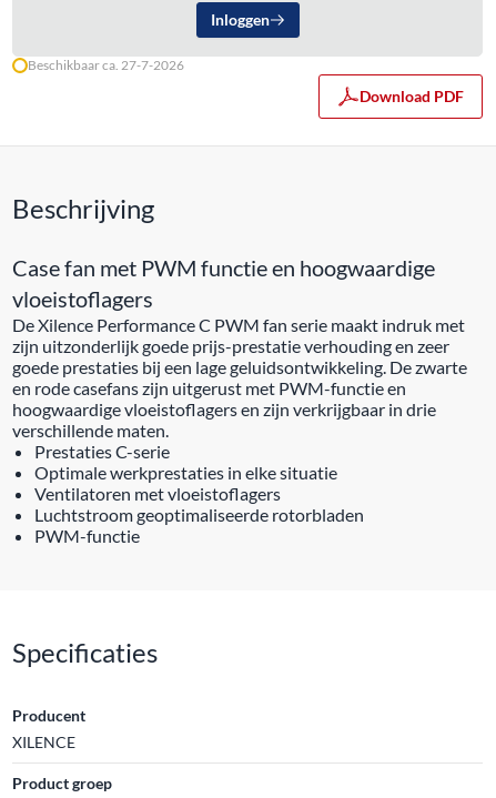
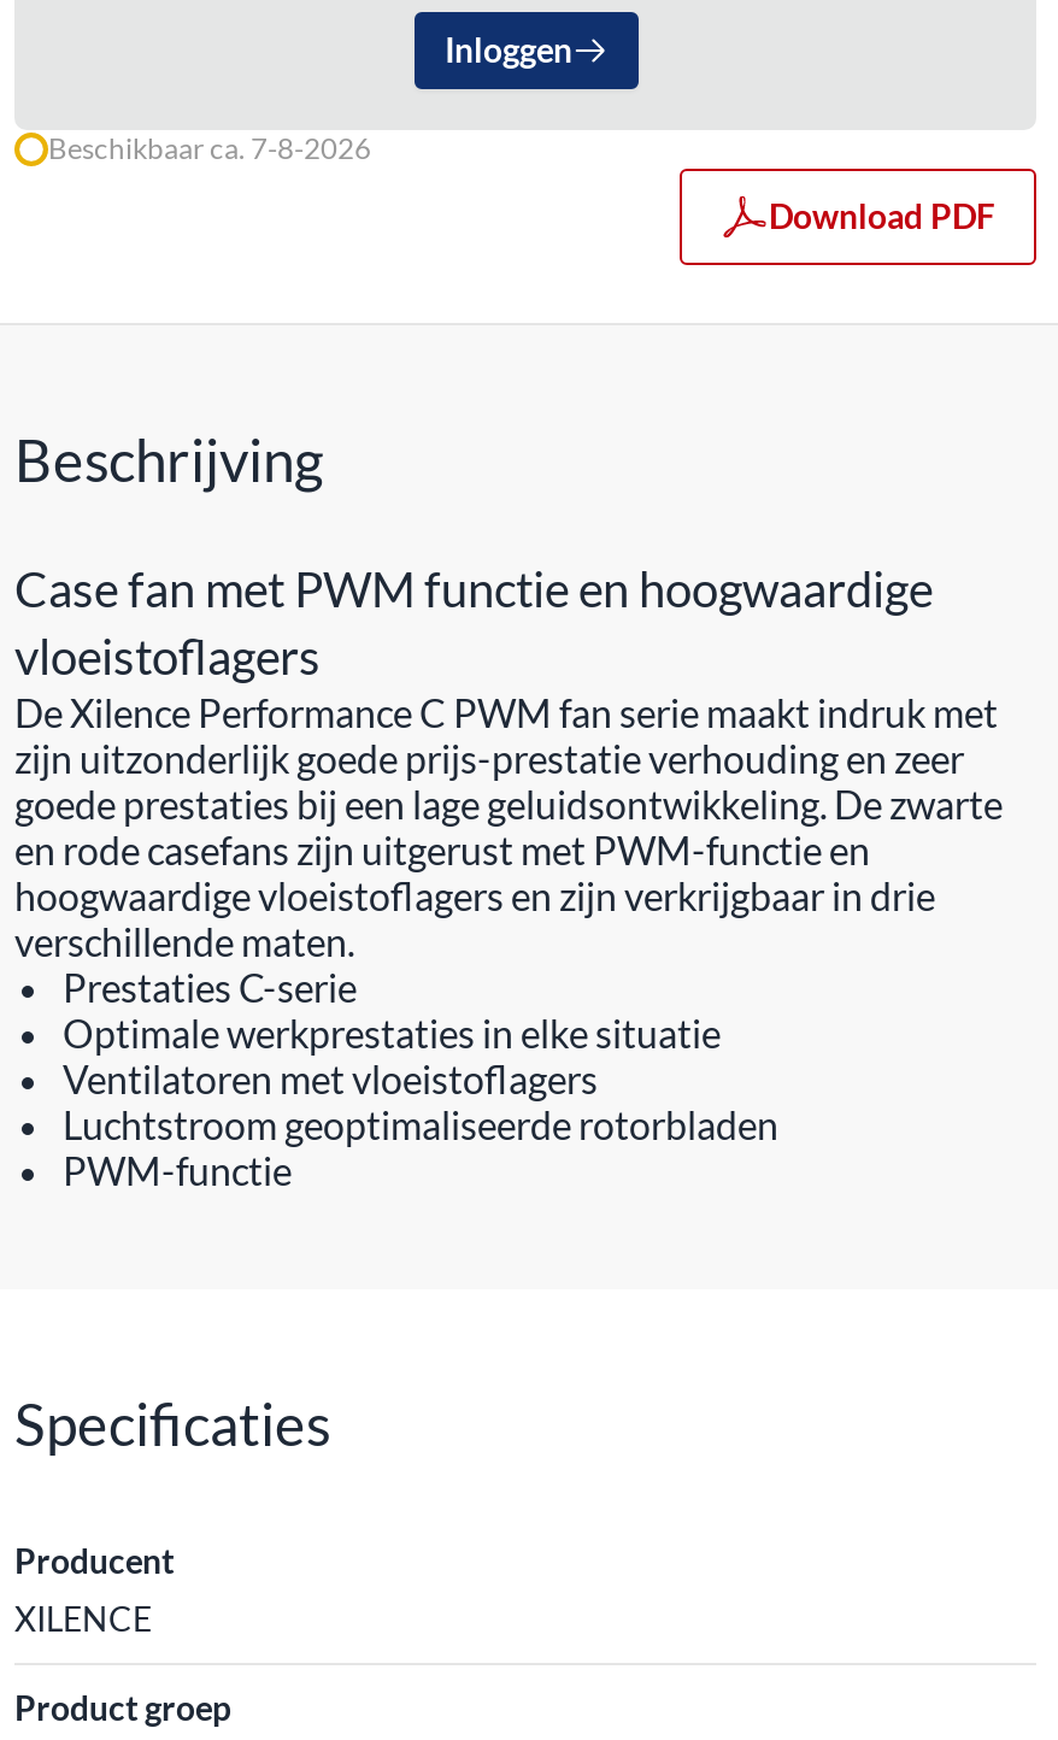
- Beschikbaar ca. 27-7-2026
+ Beschikbaar ca. 7-8-2026
